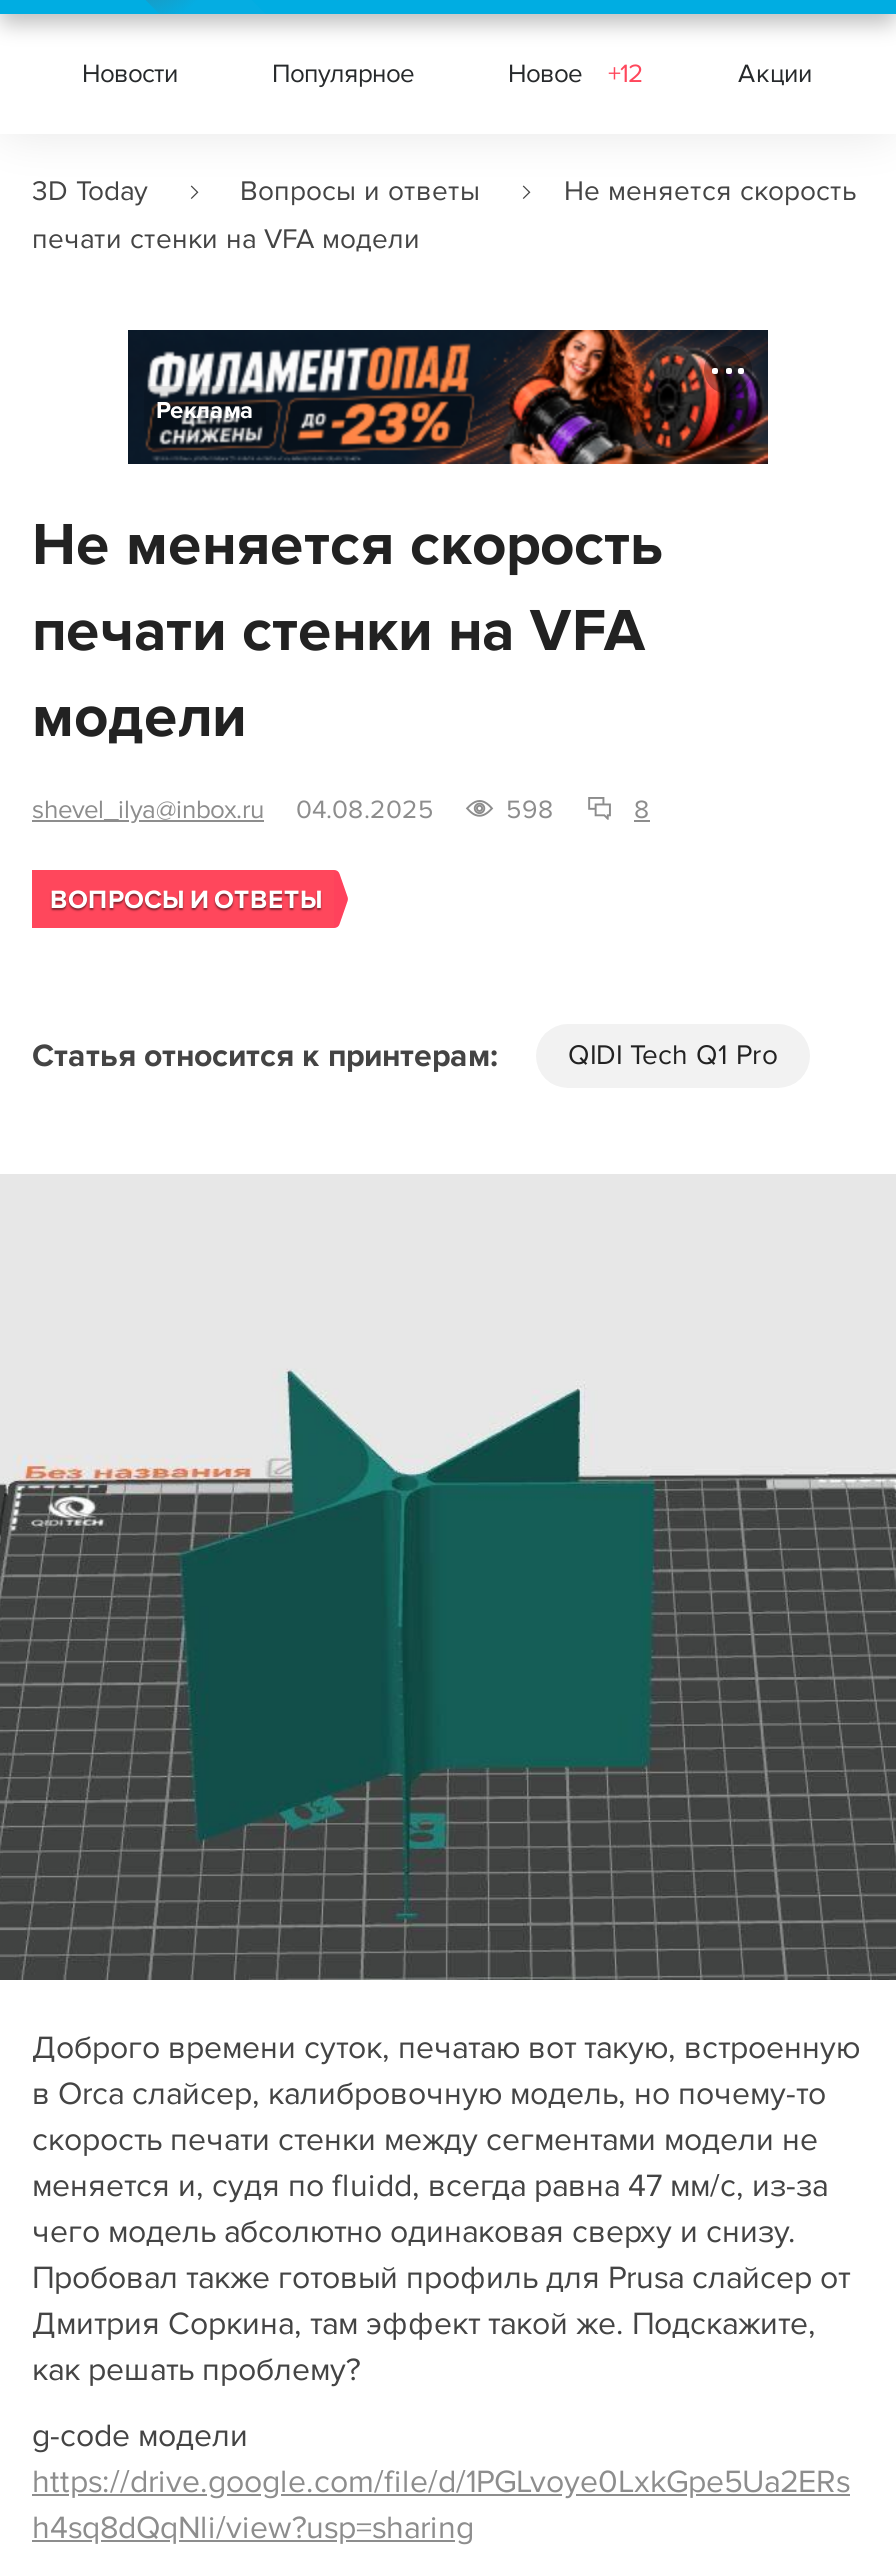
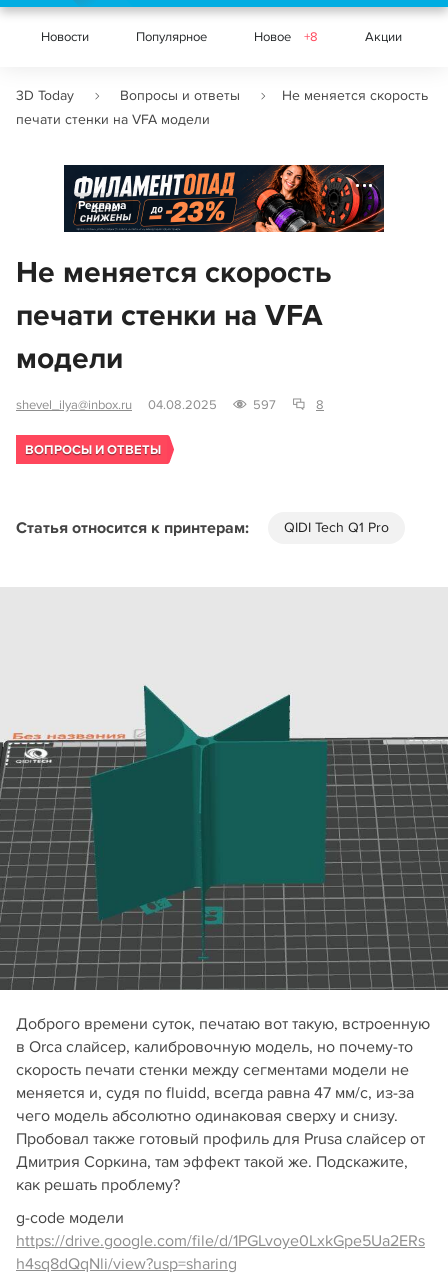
- Новое +12
+ Новое +8

- 598
+ 597
